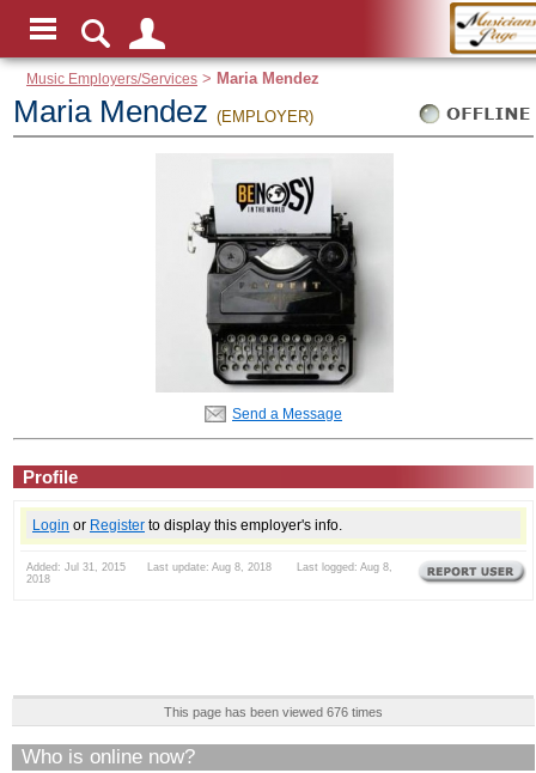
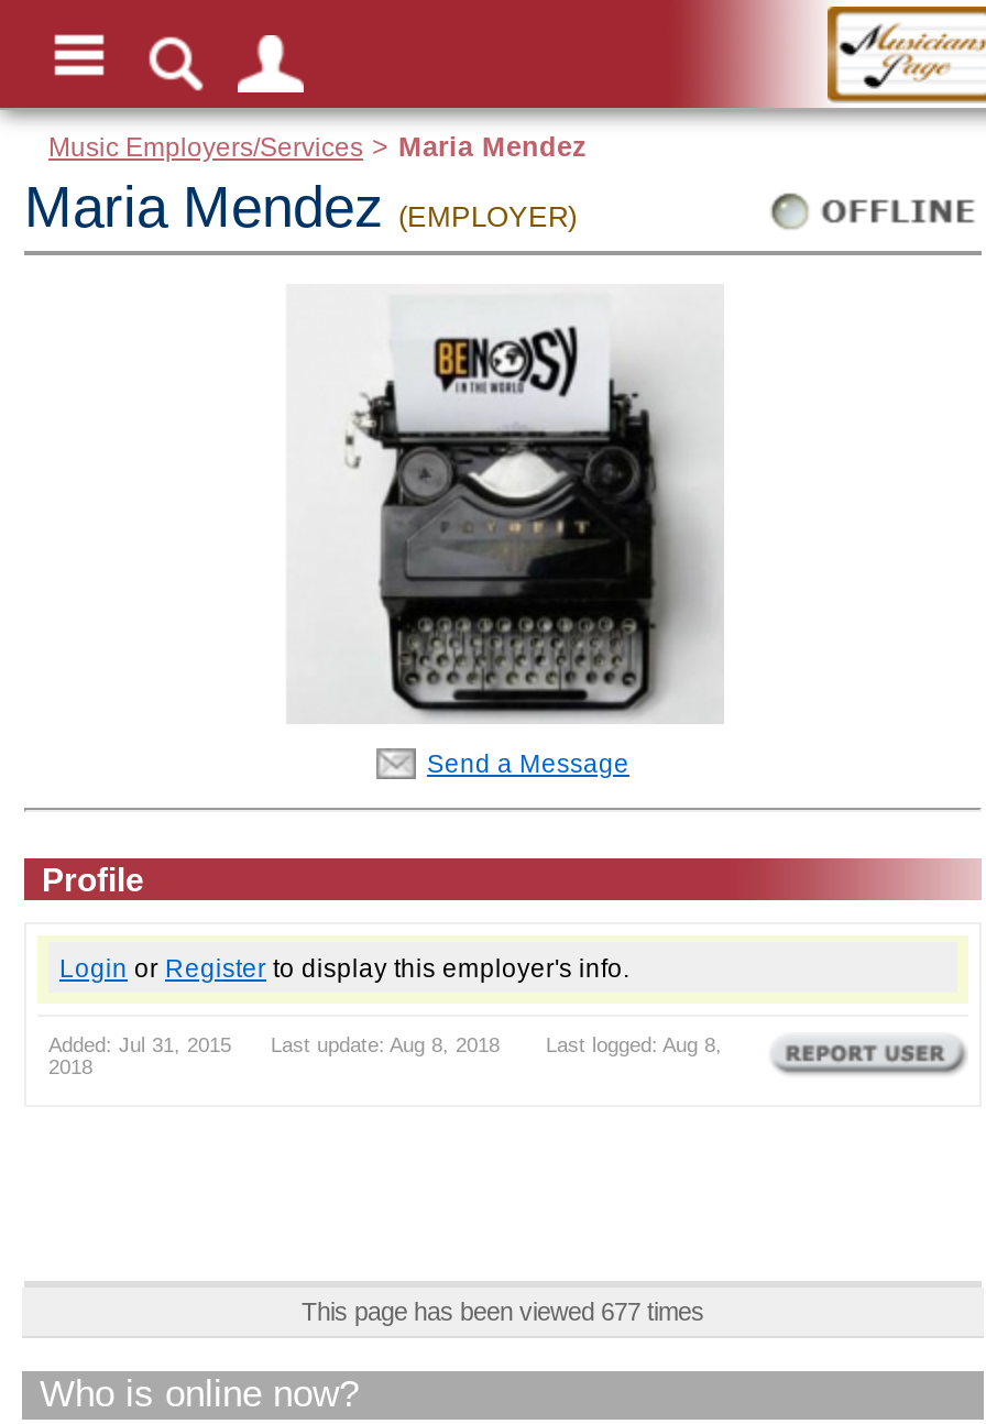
- This page has been viewed 676 times
+ This page has been viewed 677 times
